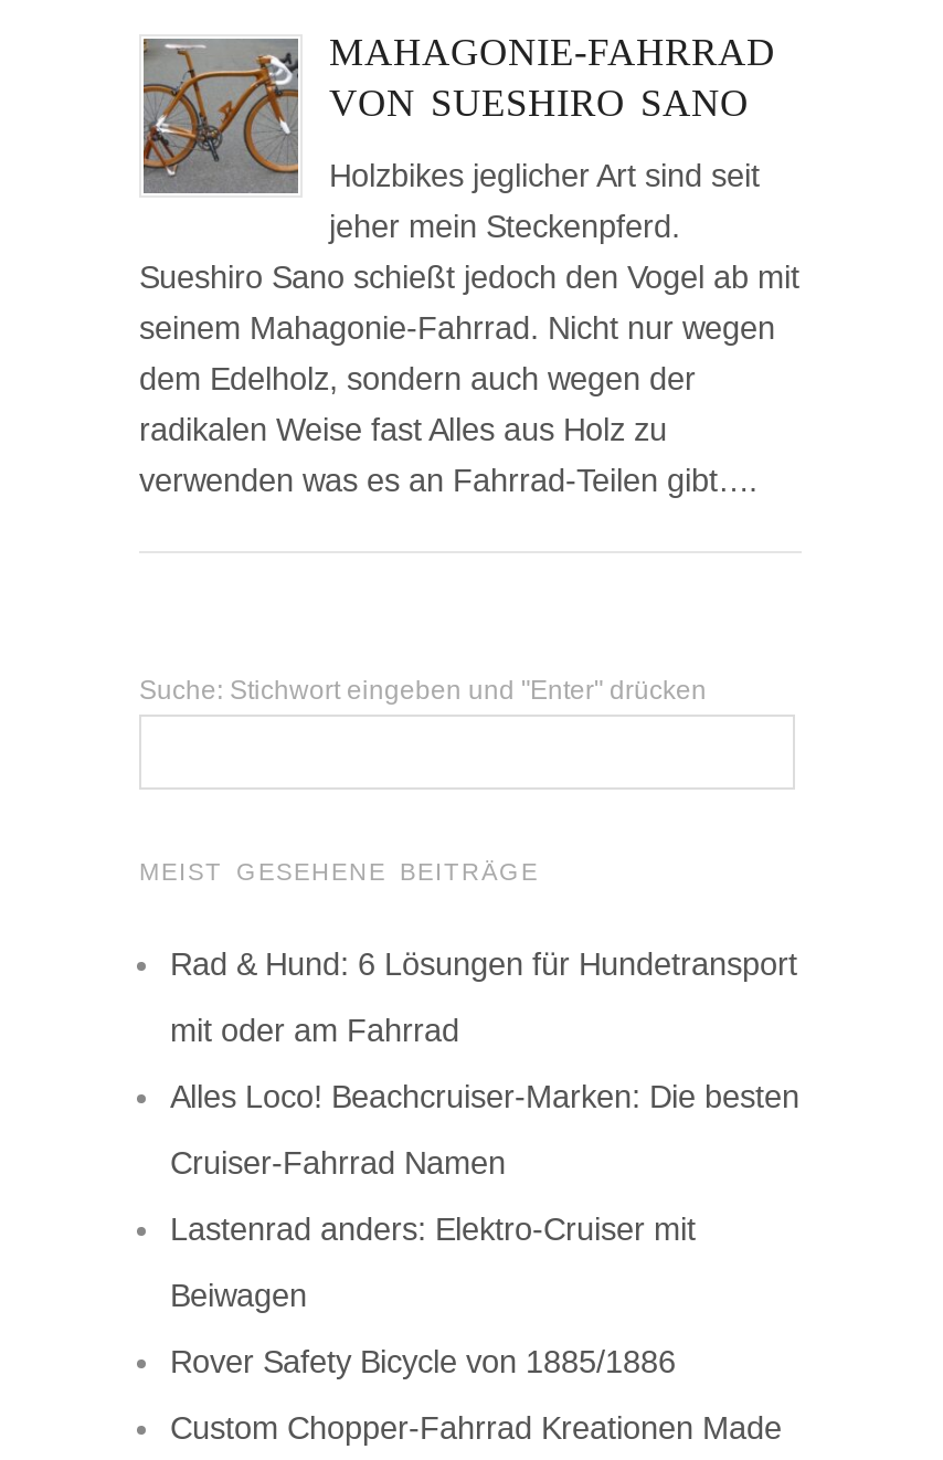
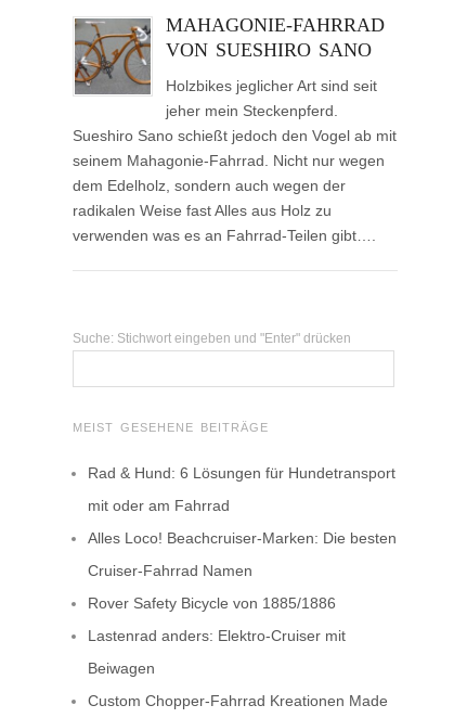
moved down: Lastenrad anders: Elektro-Cruiser mit | Beiwagen

moved up: Rover Safety Bicycle von 1885/1886
